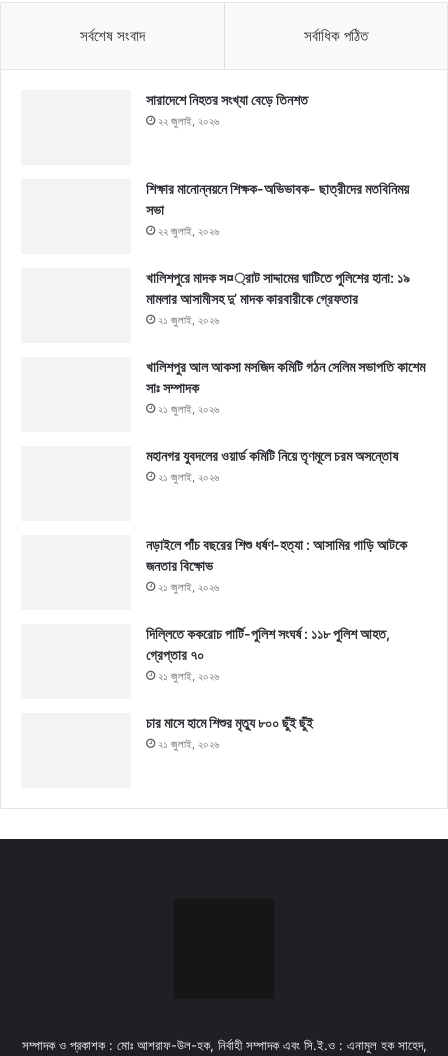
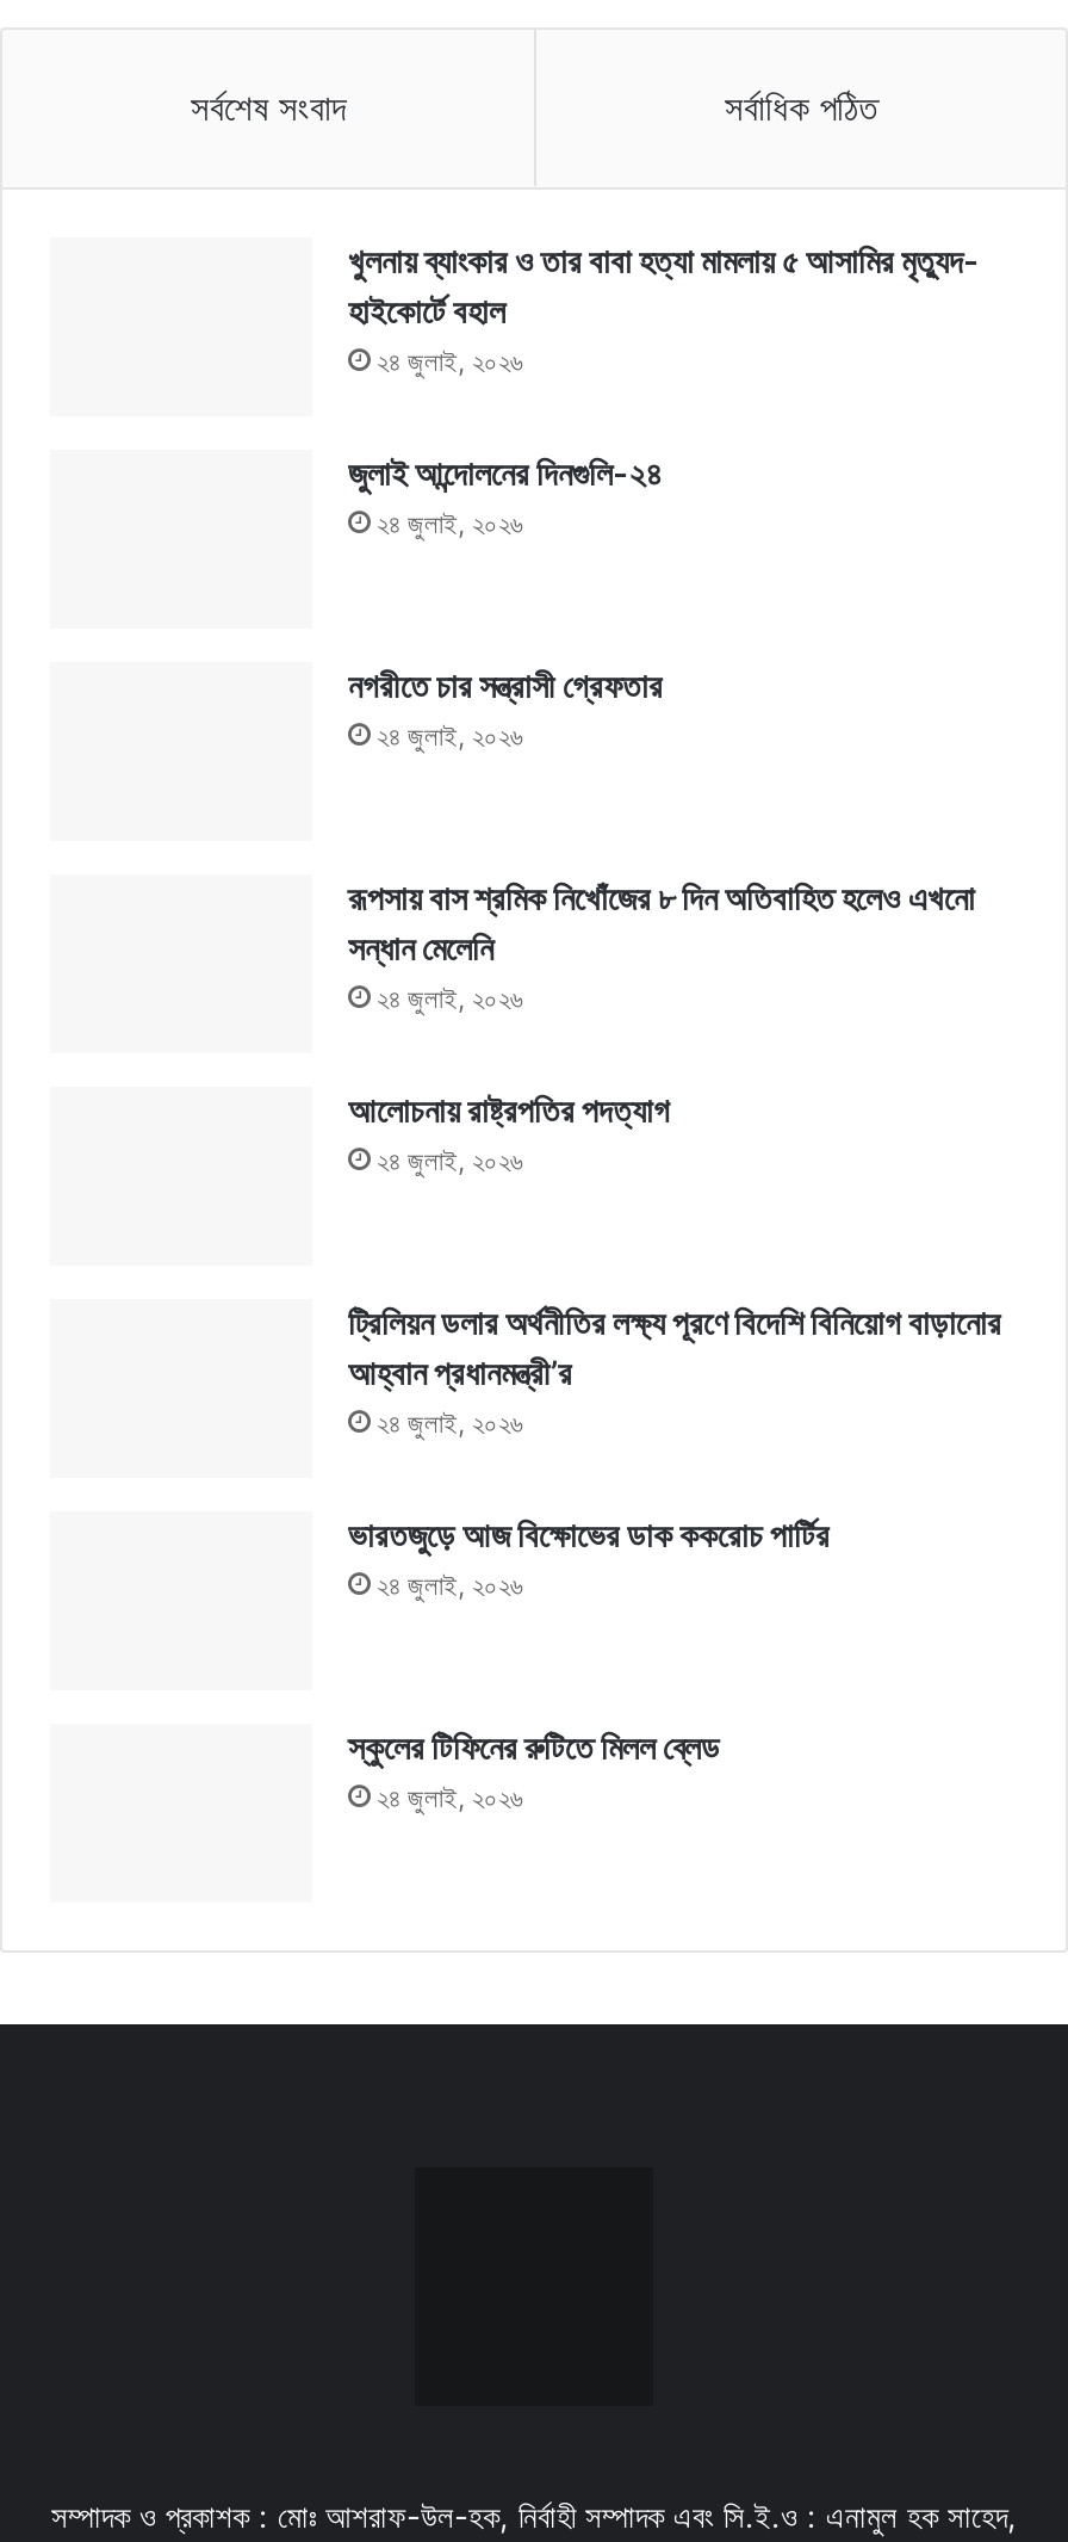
- সারাদেশে নিহতর সংখ্যা বেড়ে তিনশত
- ২২ জুলাই, ২০২৬
+ খুলনায় ব্যাংকার ও তার বাবা হত্যা মামলায় ৫ আসামির মৃত্যুদ-
+ হাইকোর্টে বহাল
+ ২৪ জুলাই, ২০২৬

- শিক্ষার মানোন্নয়নে শিক্ষক-অভিভাবক- ছাত্রীদের মতবিনিময়
- সভা
- ২২ জুলাই, ২০২৬
+ জুলাই আন্দোলনের দিনগুলি-২৪
+ ২৪ জুলাই, ২০২৬

- খালিশপুরে মাদক স¤্রাট সাদ্দামের ঘাটিতে পুলিশের হানা: ১৯
- মামলার আসামীসহ দু’ মাদক কারবারীকে গ্রেফতার
- ২১ জুলাই, ২০২৬
+ নগরীতে চার সন্ত্রাসী গ্রেফতার
+ ২৪ জুলাই, ২০২৬

- খালিশপুর আল আকসা মসজিদ কমিটি গঠন সেলিম সভাপতি কাশেম
- সাঃ সম্পাদক
- ২১ জুলাই, ২০২৬
+ রূপসায় বাস শ্রমিক নিখোঁজের ৮ দিন অতিবাহিত হলেও এখনো
+ সন্ধান মেলেনি
+ ২৪ জুলাই, ২০২৬

- মহানগর যুবদলের ওয়ার্ড কমিটি নিয়ে তৃণমূলে চরম অসন্তোষ
- ২১ জুলাই, ২০২৬
+ আলোচনায় রাষ্ট্রপতির পদত্যাগ
+ ২৪ জুলাই, ২০২৬

- নড়াইলে পাঁচ বছরের শিশু ধর্ষণ-হত্যা : আসামির গাড়ি আটকে
- জনতার বিক্ষোভ
- ২১ জুলাই, ২০২৬
+ ট্রিলিয়ন ডলার অর্থনীতির লক্ষ্য পূরণে বিদেশি বিনিয়োগ বাড়ানোর
+ আহ্বান প্রধানমন্ত্রী’র
+ ২৪ জুলাই, ২০২৬

- দিল্লিতে ককরোচ পার্টি-পুলিশ সংঘর্ষ : ১১৮ পুলিশ আহত,
- গ্রেপ্তার ৭০
- ২১ জুলাই, ২০২৬
+ ভারতজুড়ে আজ বিক্ষোভের ডাক ককরোচ পার্টির
+ ২৪ জুলাই, ২০২৬

- চার মাসে হামে শিশুর মৃত্যু ৮০০ ছুঁই ছুঁই
- ২১ জুলাই, ২০২৬
+ স্কুলের টিফিনের রুটিতে মিলল ব্লেড
+ ২৪ জুলাই, ২০২৬
